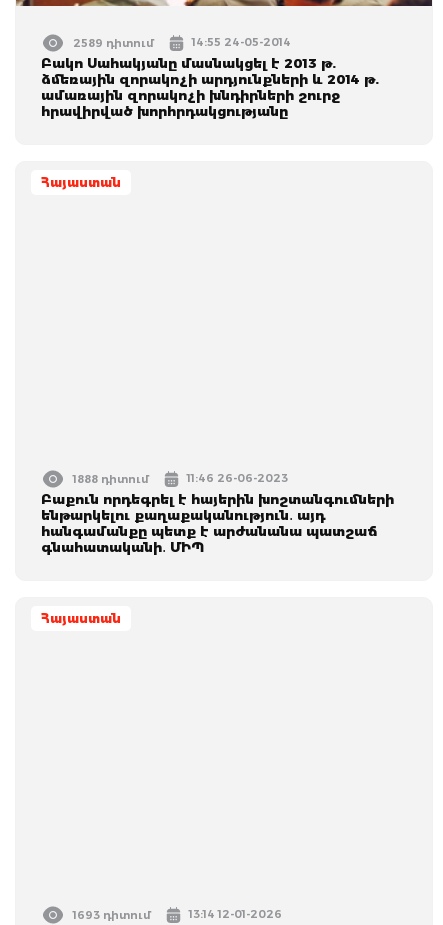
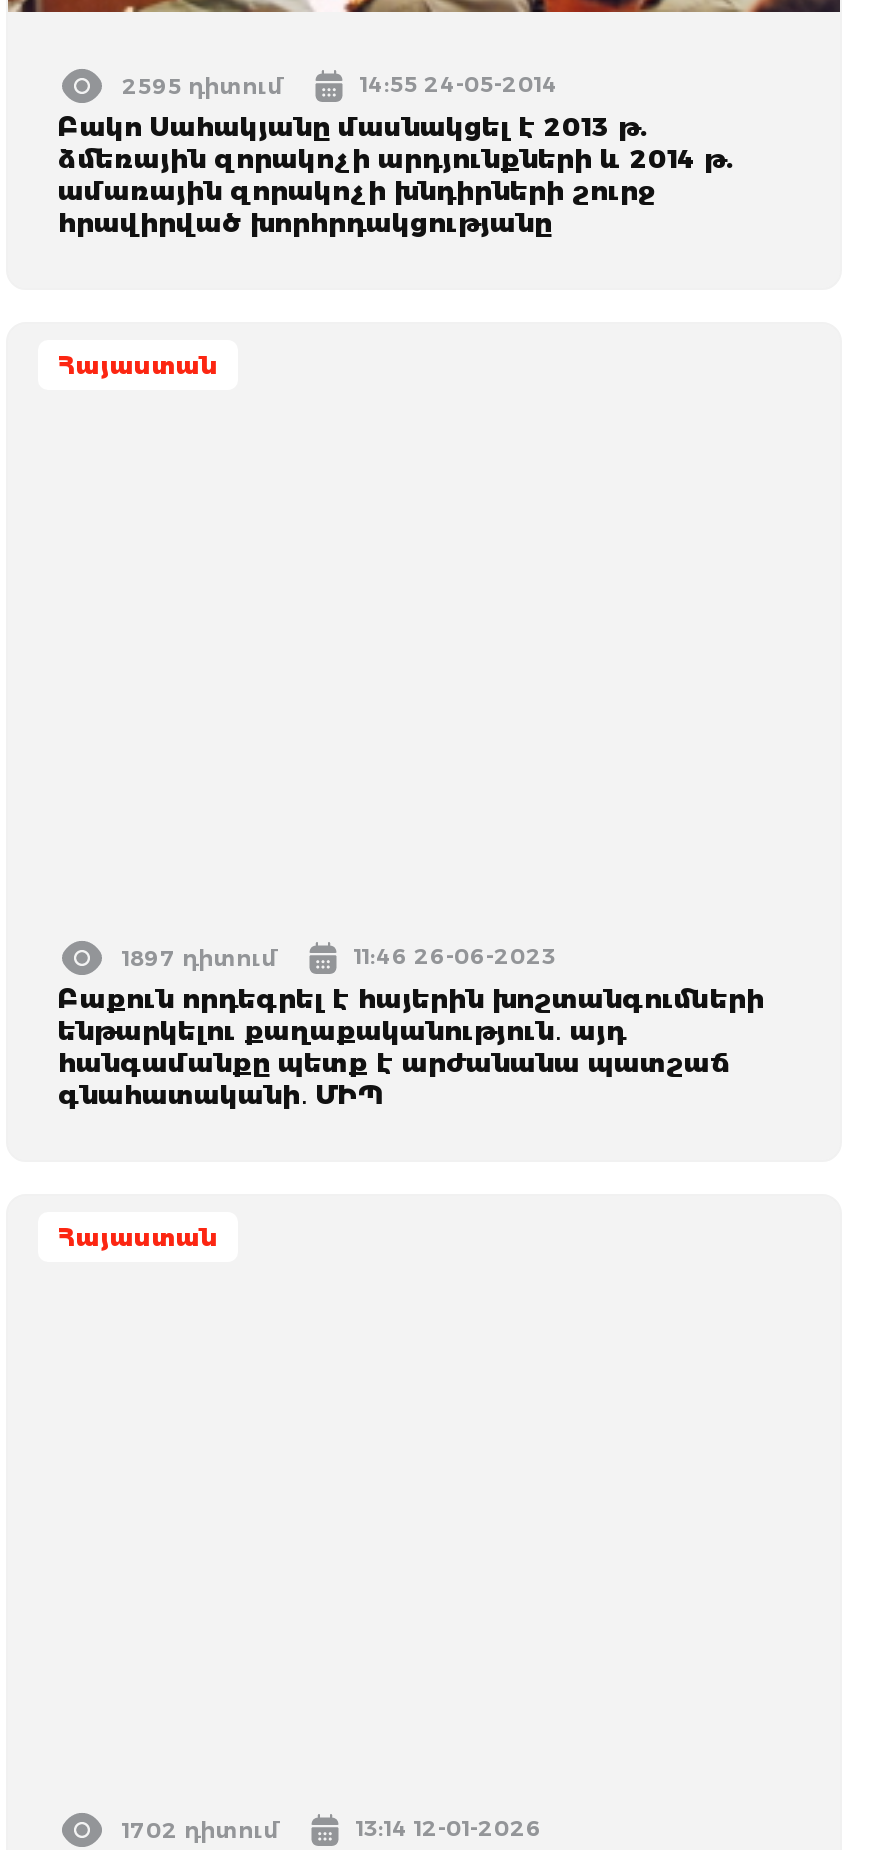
- 2589 դիտում
+ 2595 դիտում

- 1888 դիտում
+ 1897 դիտում

- 1693 դիտում
+ 1702 դիտում
